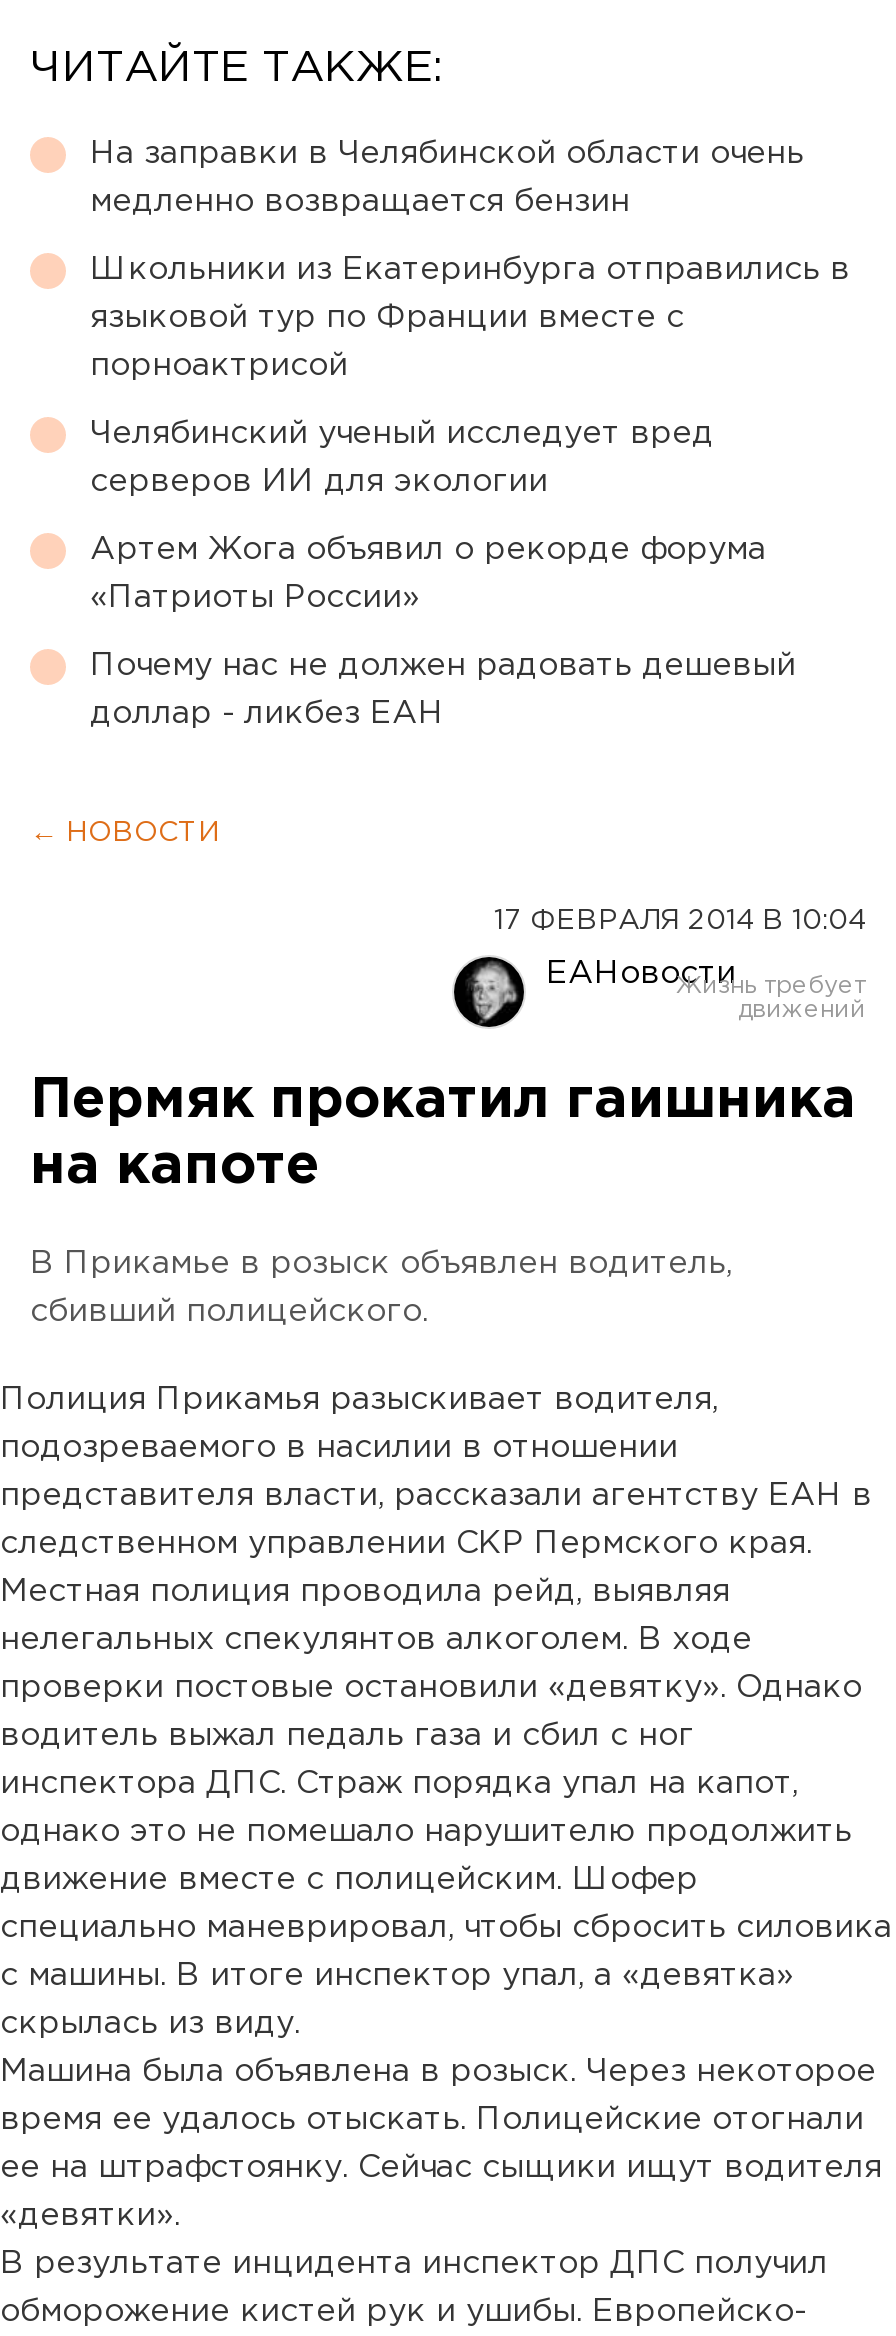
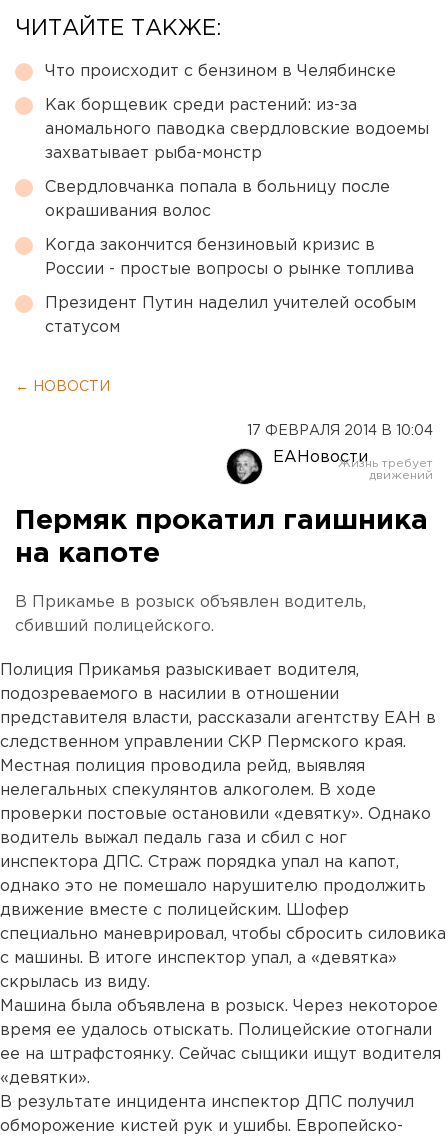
- На заправки в Челябинской области очень
- медленно возвращается бензин
- Школьники из Екатеринбурга отправились в
- языковой тур по Франции вместе с
- порноактрисой
- Челябинский ученый исследует вред
- серверов ИИ для экологии
- Артем Жога объявил о рекорде форума
- «Патриоты России»
- Почему нас не должен радовать дешевый
- доллар - ликбез ЕАН
+ Что происходит с бензином в Челябинске
+ Как борщевик среди растений: из-за
+ аномального паводка свердловские водоемы
+ захватывает рыба-монстр
+ Свердловчанка попала в больницу после
+ окрашивания волос
+ Когда закончится бензиновый кризис в
+ России - простые вопросы о рынке топлива
+ Президент Путин наделил учителей особым
+ статусом
